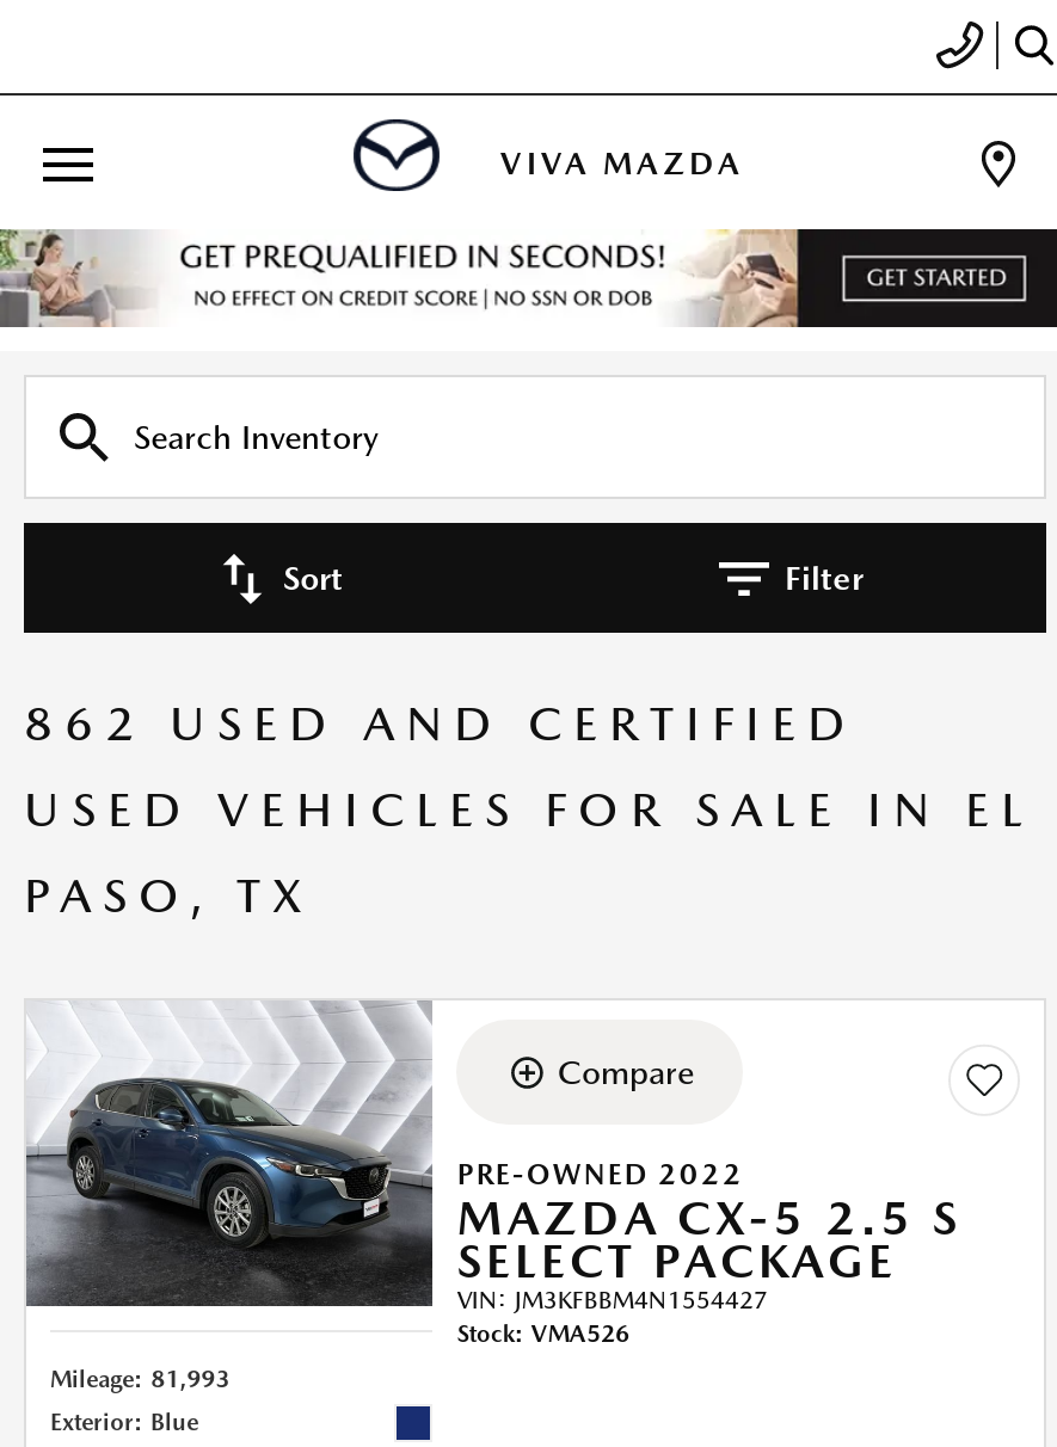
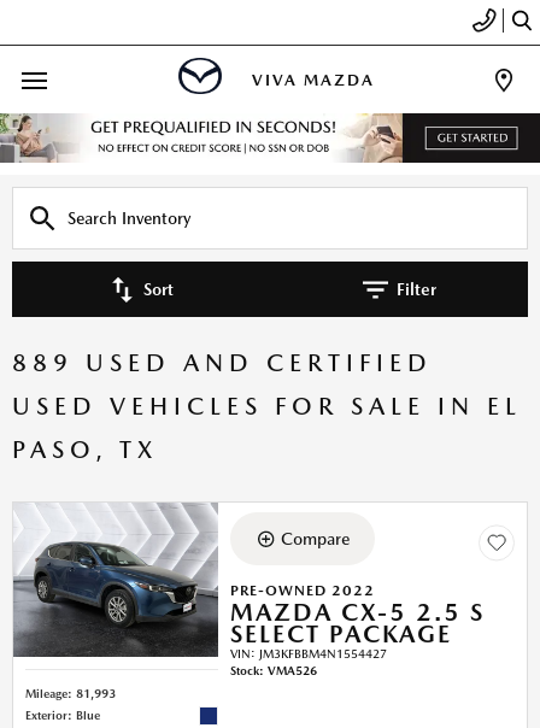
- 862 USED AND CERTIFIED
+ 889 USED AND CERTIFIED
